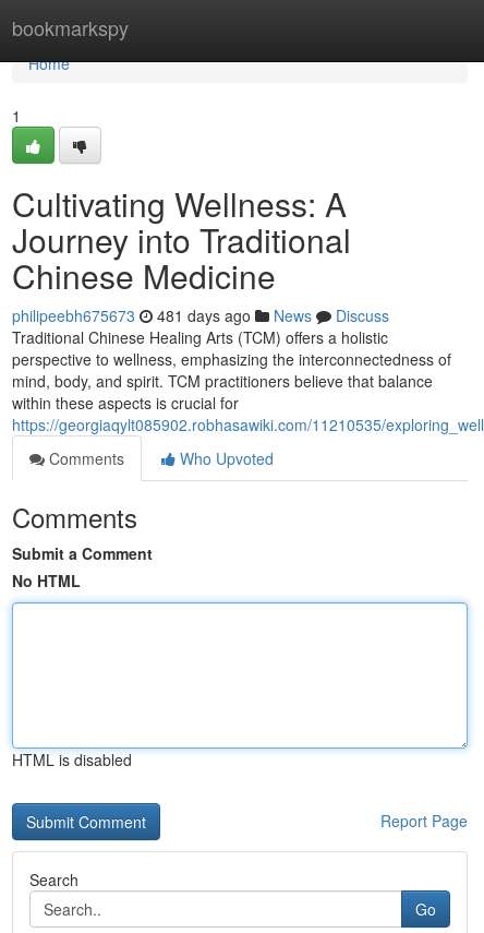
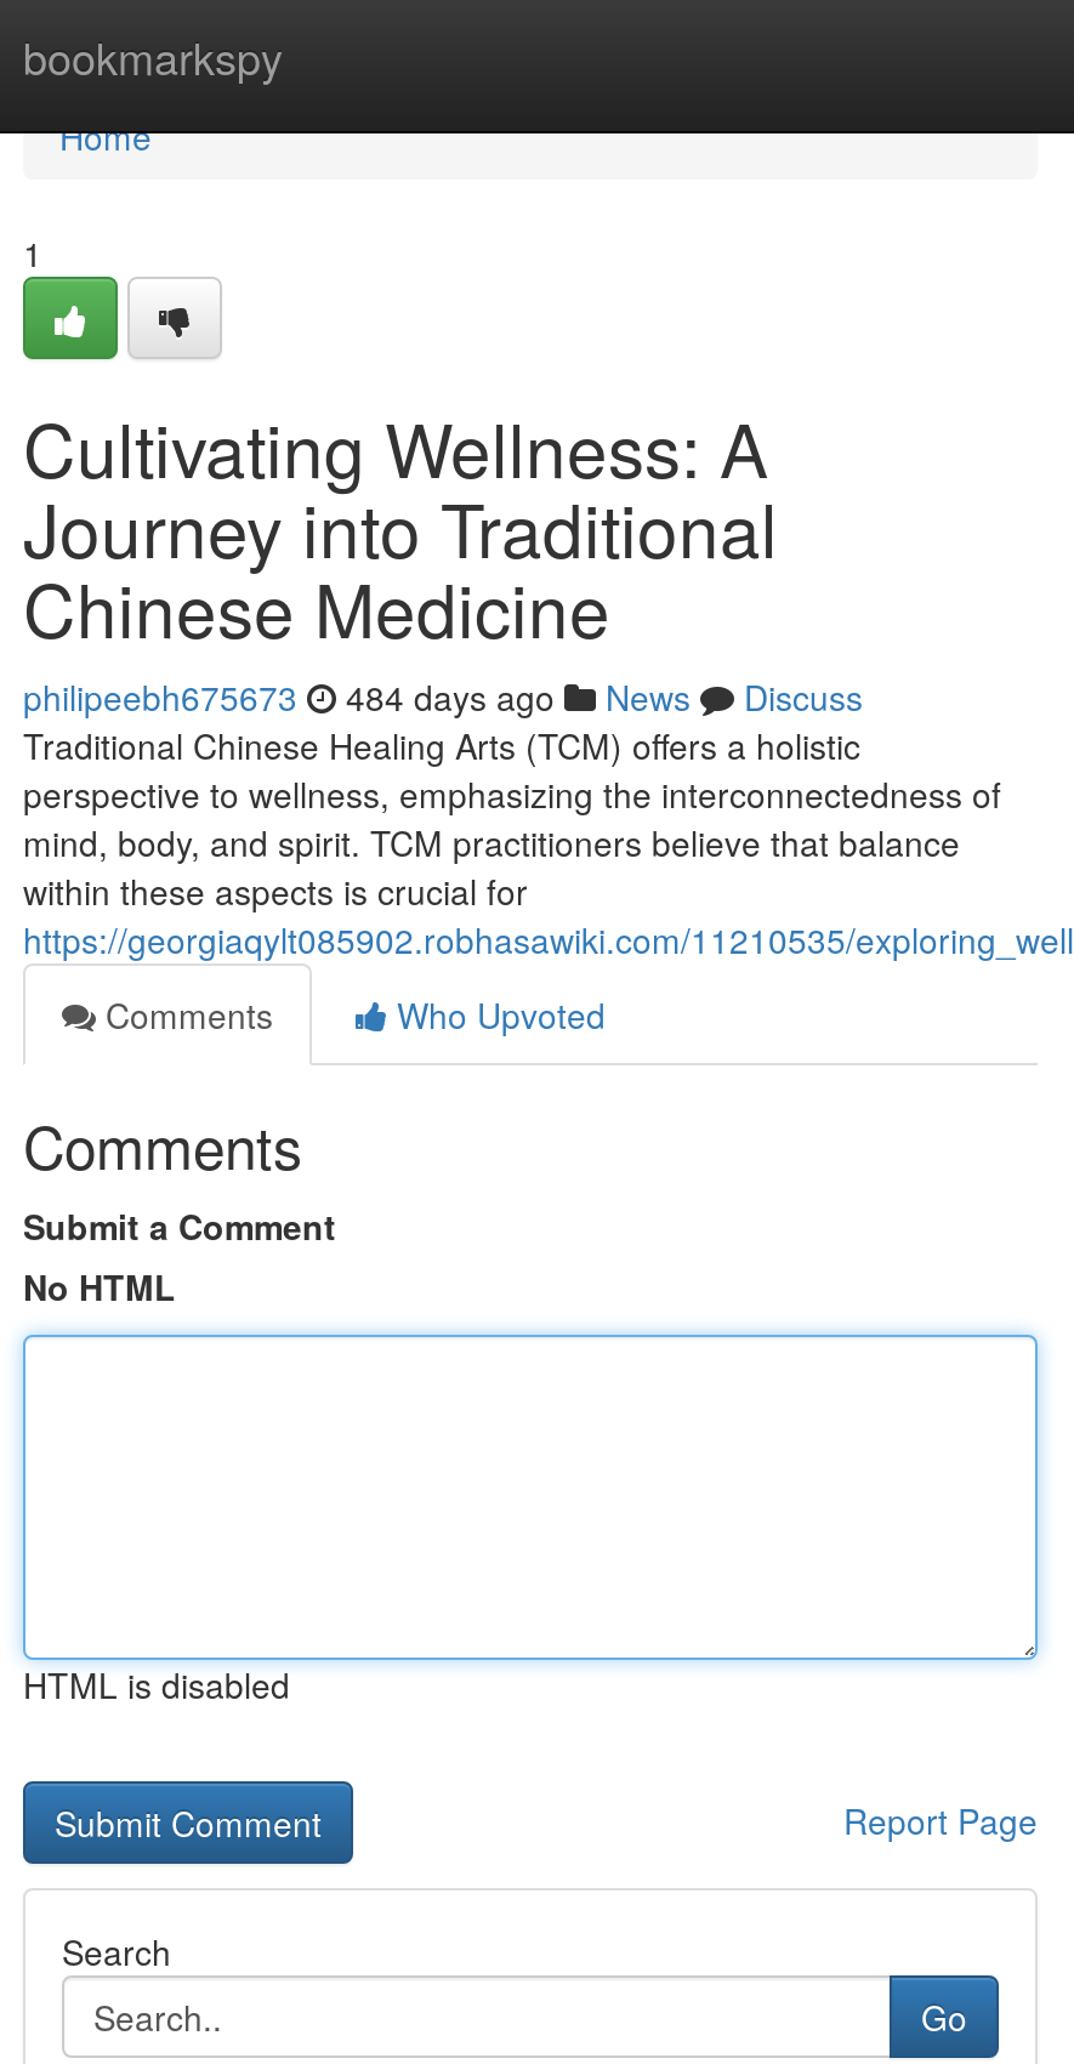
- philipeebh675673 481 days ago News Discuss
+ philipeebh675673 484 days ago News Discuss
